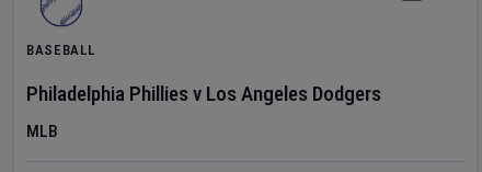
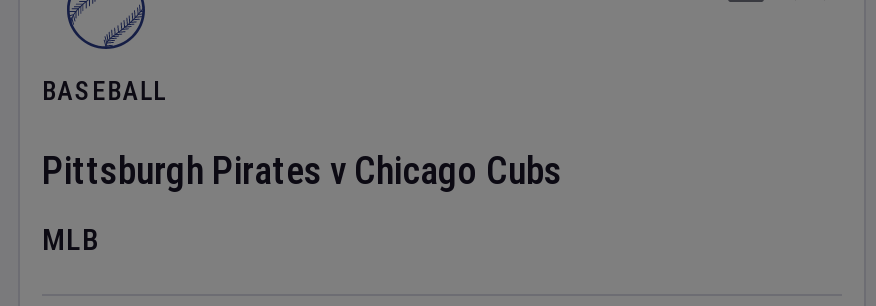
- Philadelphia Phillies v Los Angeles Dodgers
+ Pittsburgh Pirates v Chicago Cubs
